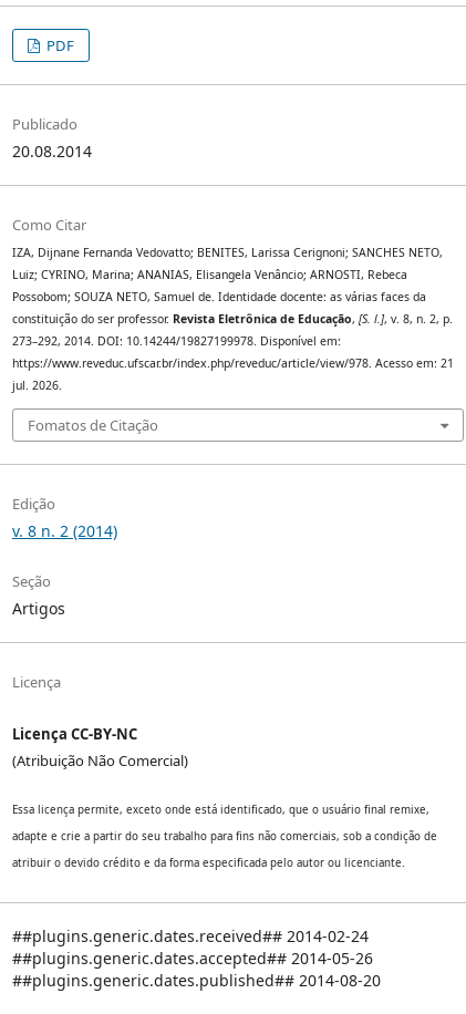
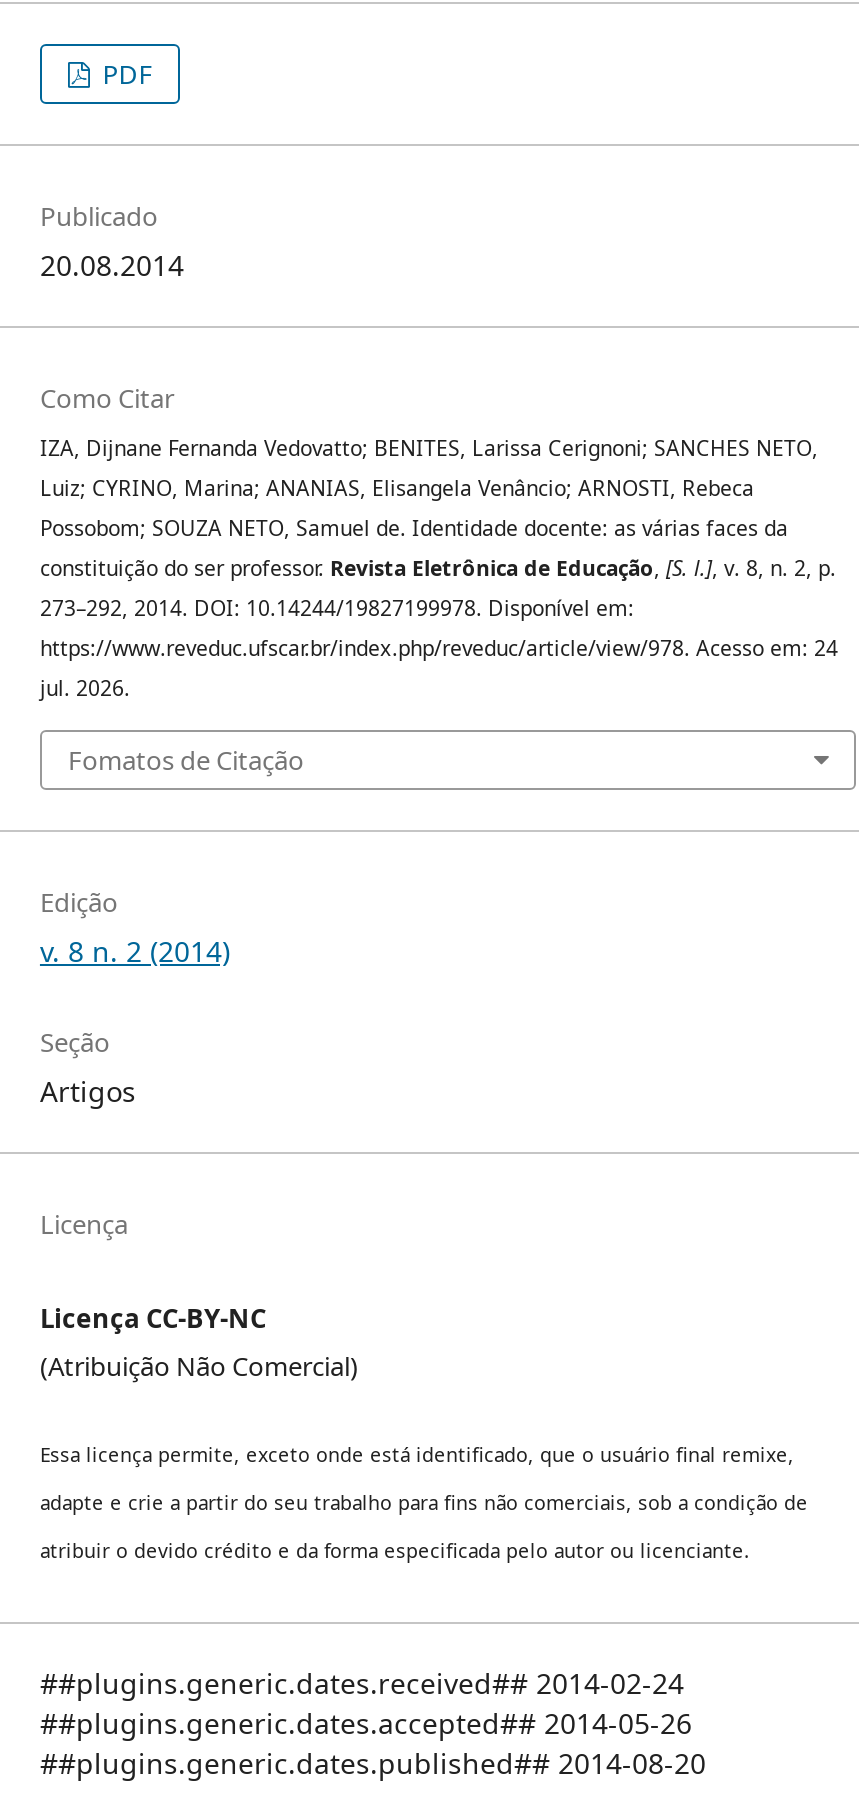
- https://www.reveduc.ufscar.br/index.php/reveduc/article/view/978. Acesso em: 21
+ https://www.reveduc.ufscar.br/index.php/reveduc/article/view/978. Acesso em: 24
